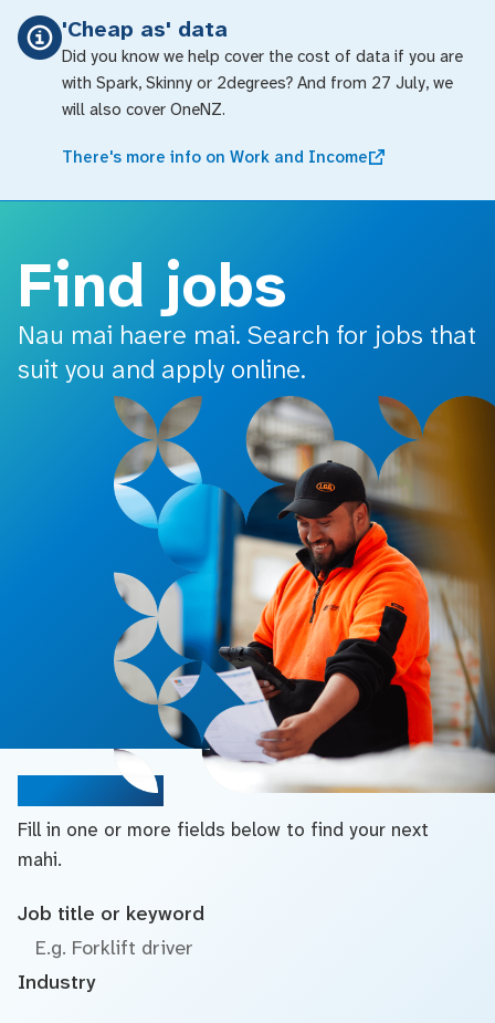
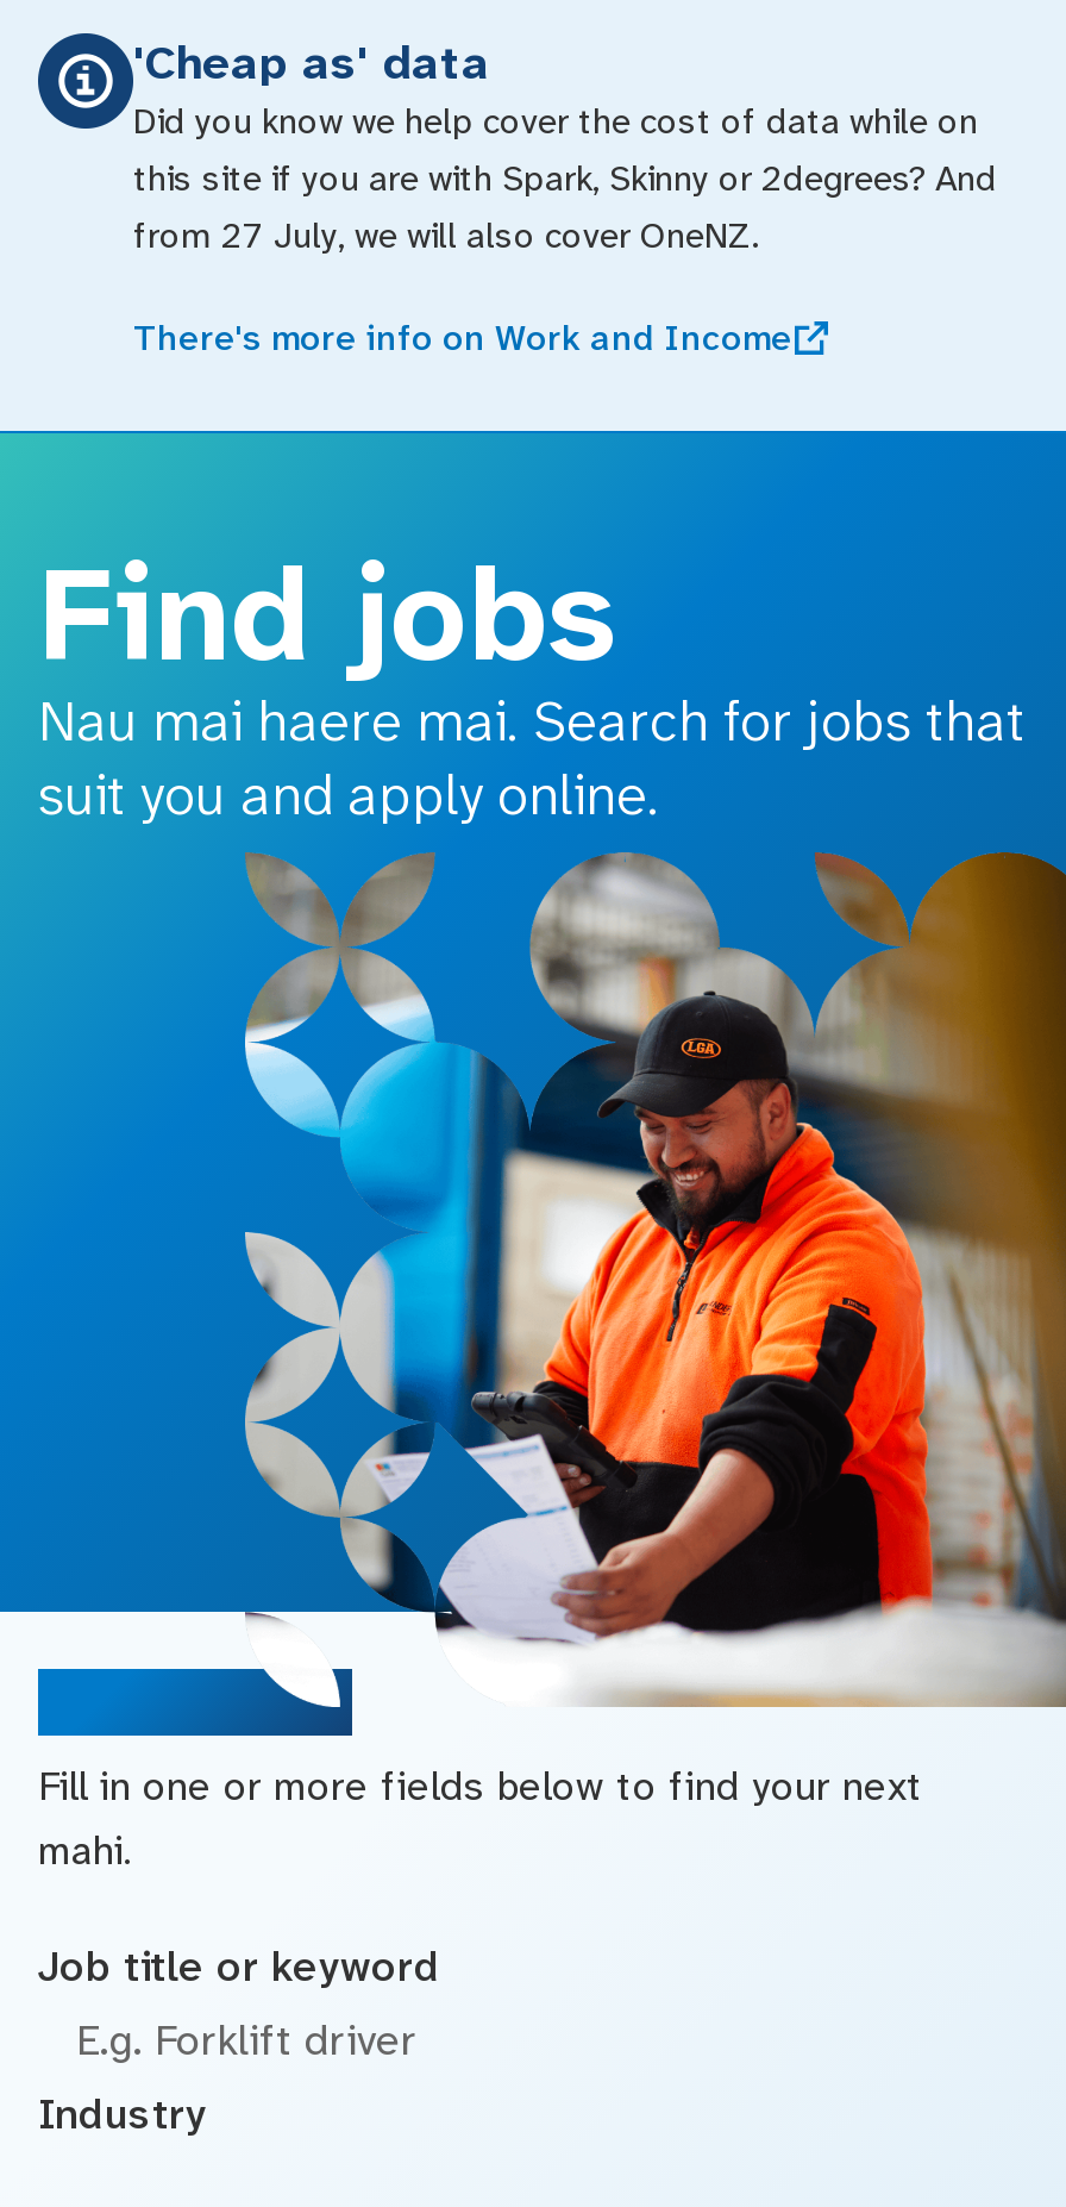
- Did you know we help cover the cost of data if you are
- with Spark, Skinny or 2degrees? And from 27 July, we
- will also cover OneNZ.
+ Did you know we help cover the cost of data while on
+ this site if you are with Spark, Skinny or 2degrees? And
+ from 27 July, we will also cover OneNZ.
